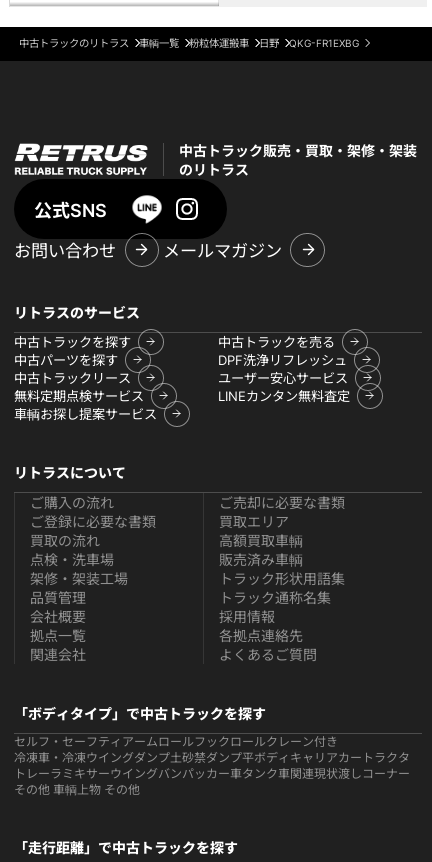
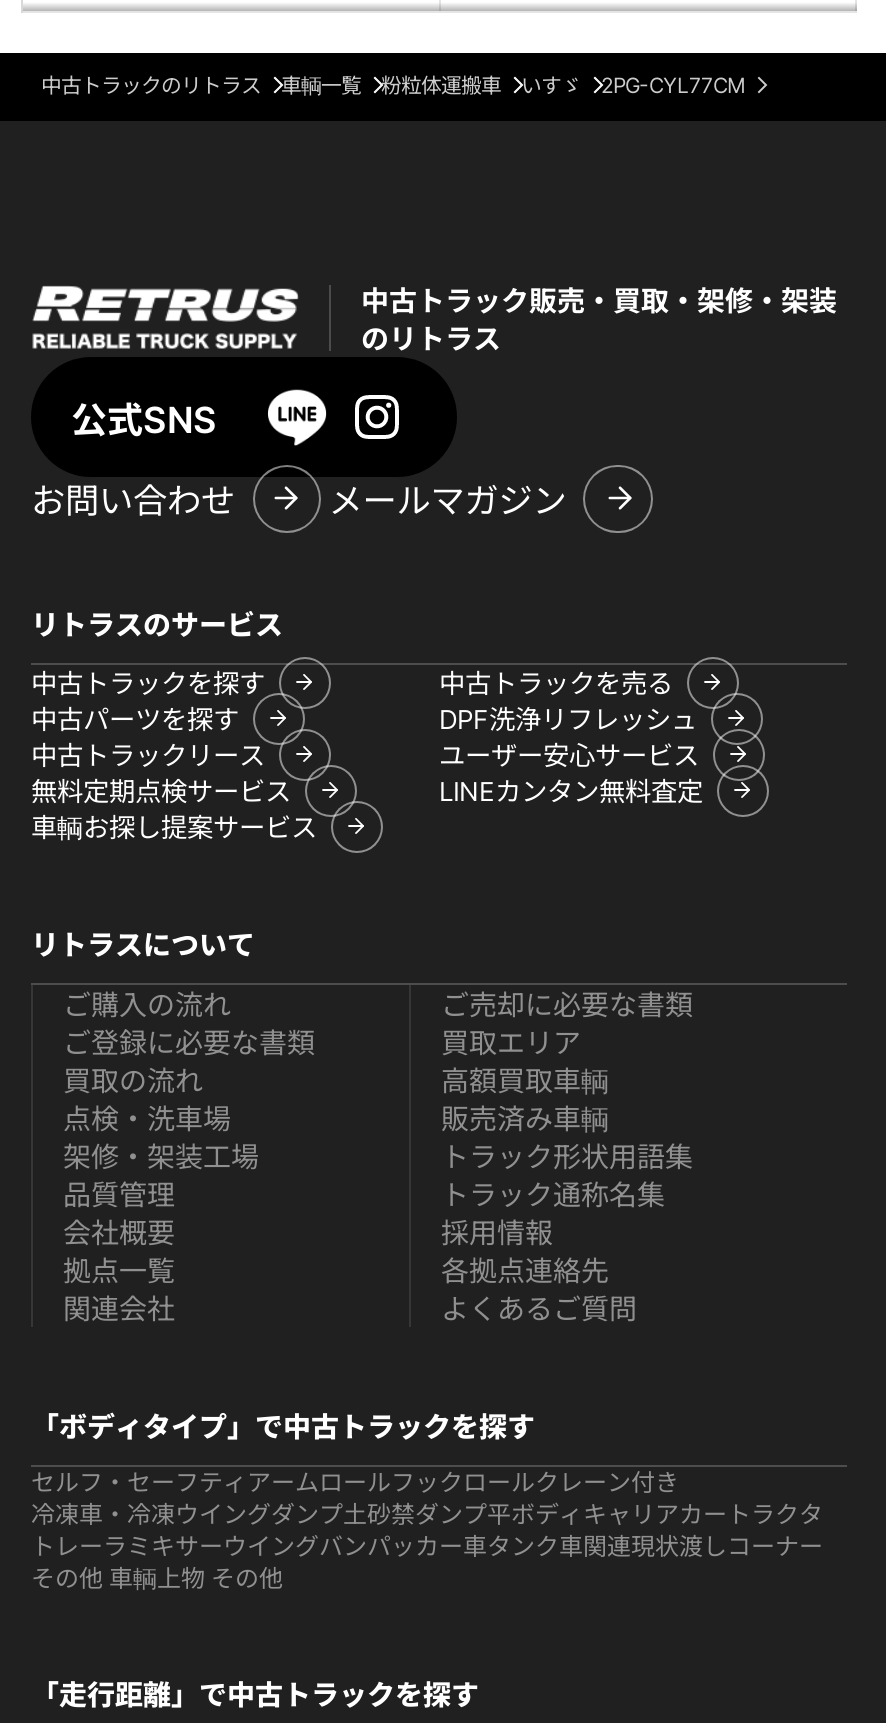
- 日野
- QKG-FR1EXBG
+ いすゞ
+ 2PG-CYL77CM
